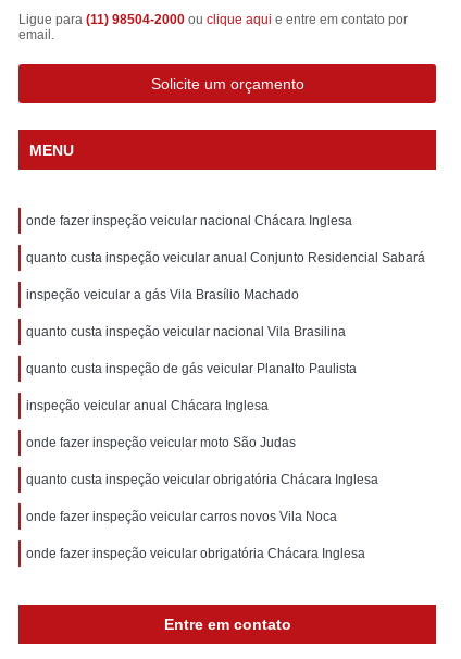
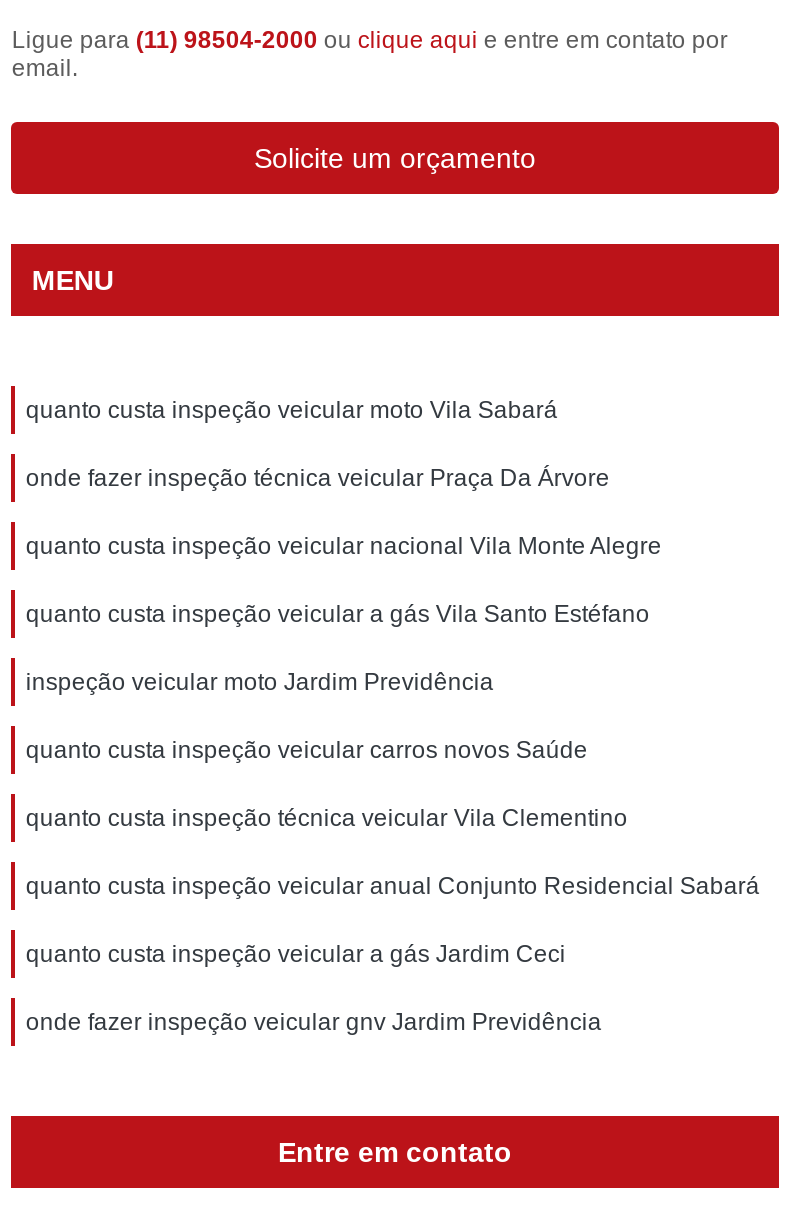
- onde fazer inspeção veicular nacional Chácara Inglesa
+ quanto custa inspeção veicular moto Vila Sabará
+ onde fazer inspeção técnica veicular Praça Da Árvore
+ quanto custa inspeção veicular nacional Vila Monte Alegre
+ quanto custa inspeção veicular a gás Vila Santo Estéfano
+ inspeção veicular moto Jardim Previdência
+ quanto custa inspeção veicular carros novos Saúde
+ quanto custa inspeção técnica veicular Vila Clementino

moved down: quanto custa inspeção veicular anual Conjunto Residencial Sabará

- inspeção veicular a gás Vila Brasílio Machado
- quanto custa inspeção veicular nacional Vila Brasilina
- quanto custa inspeção de gás veicular Planalto Paulista
- inspeção veicular anual Chácara Inglesa
- onde fazer inspeção veicular moto São Judas
- quanto custa inspeção veicular obrigatória Chácara Inglesa
- onde fazer inspeção veicular carros novos Vila Noca
- onde fazer inspeção veicular obrigatória Chácara Inglesa
+ quanto custa inspeção veicular a gás Jardim Ceci
+ onde fazer inspeção veicular gnv Jardim Previdência
